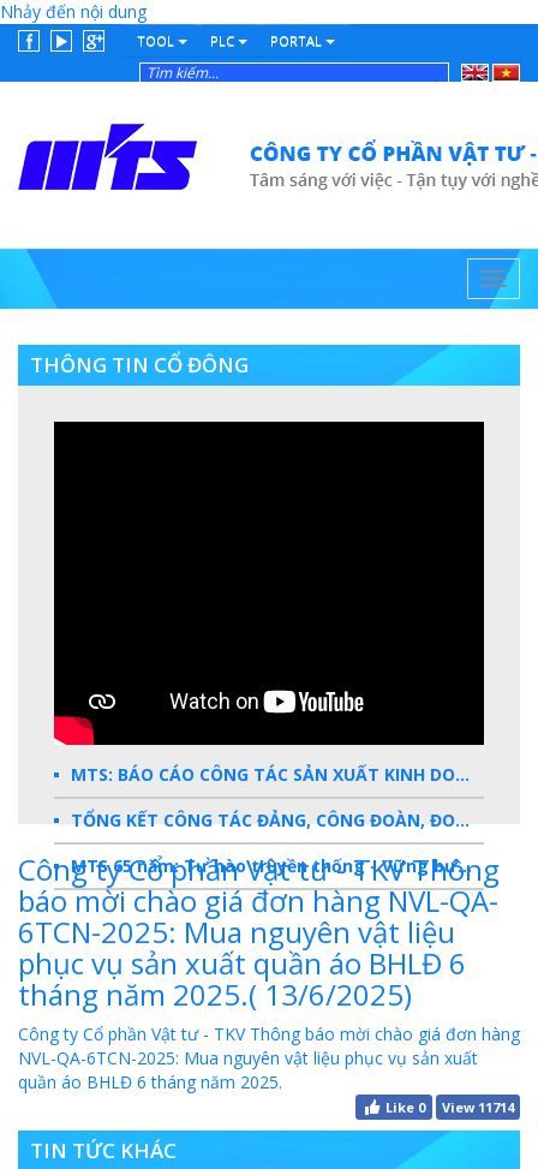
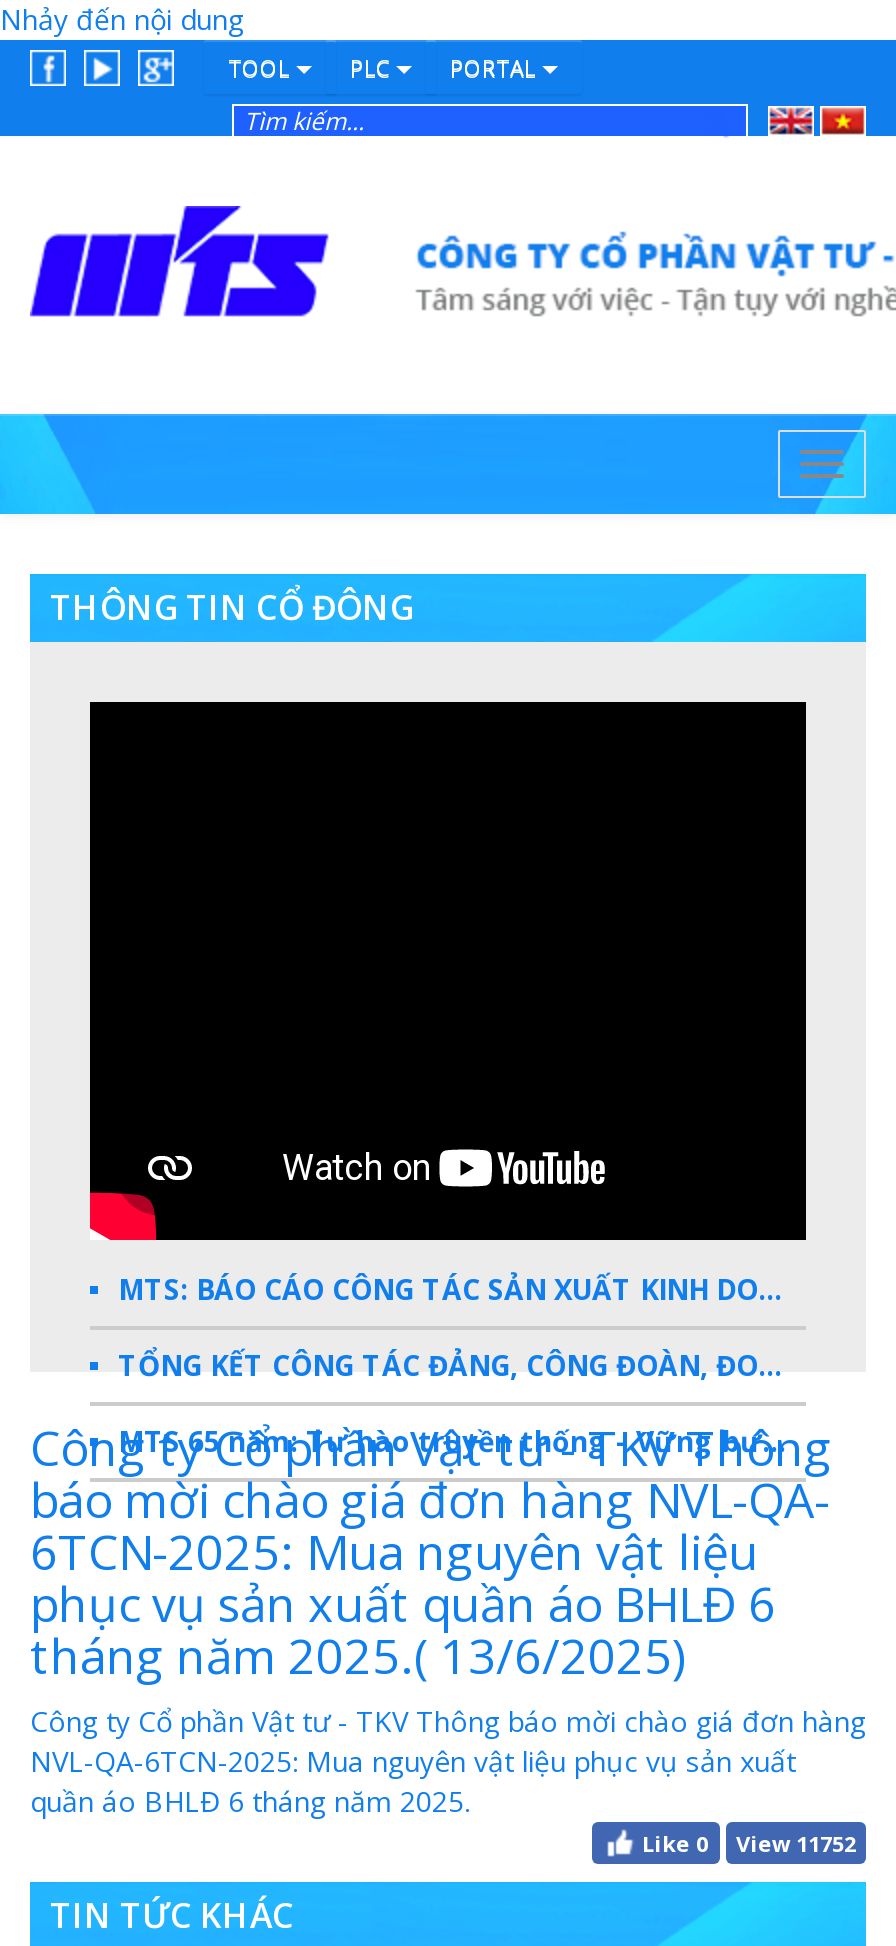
- Like 0 View 11714
+ Like 0 View 11752
